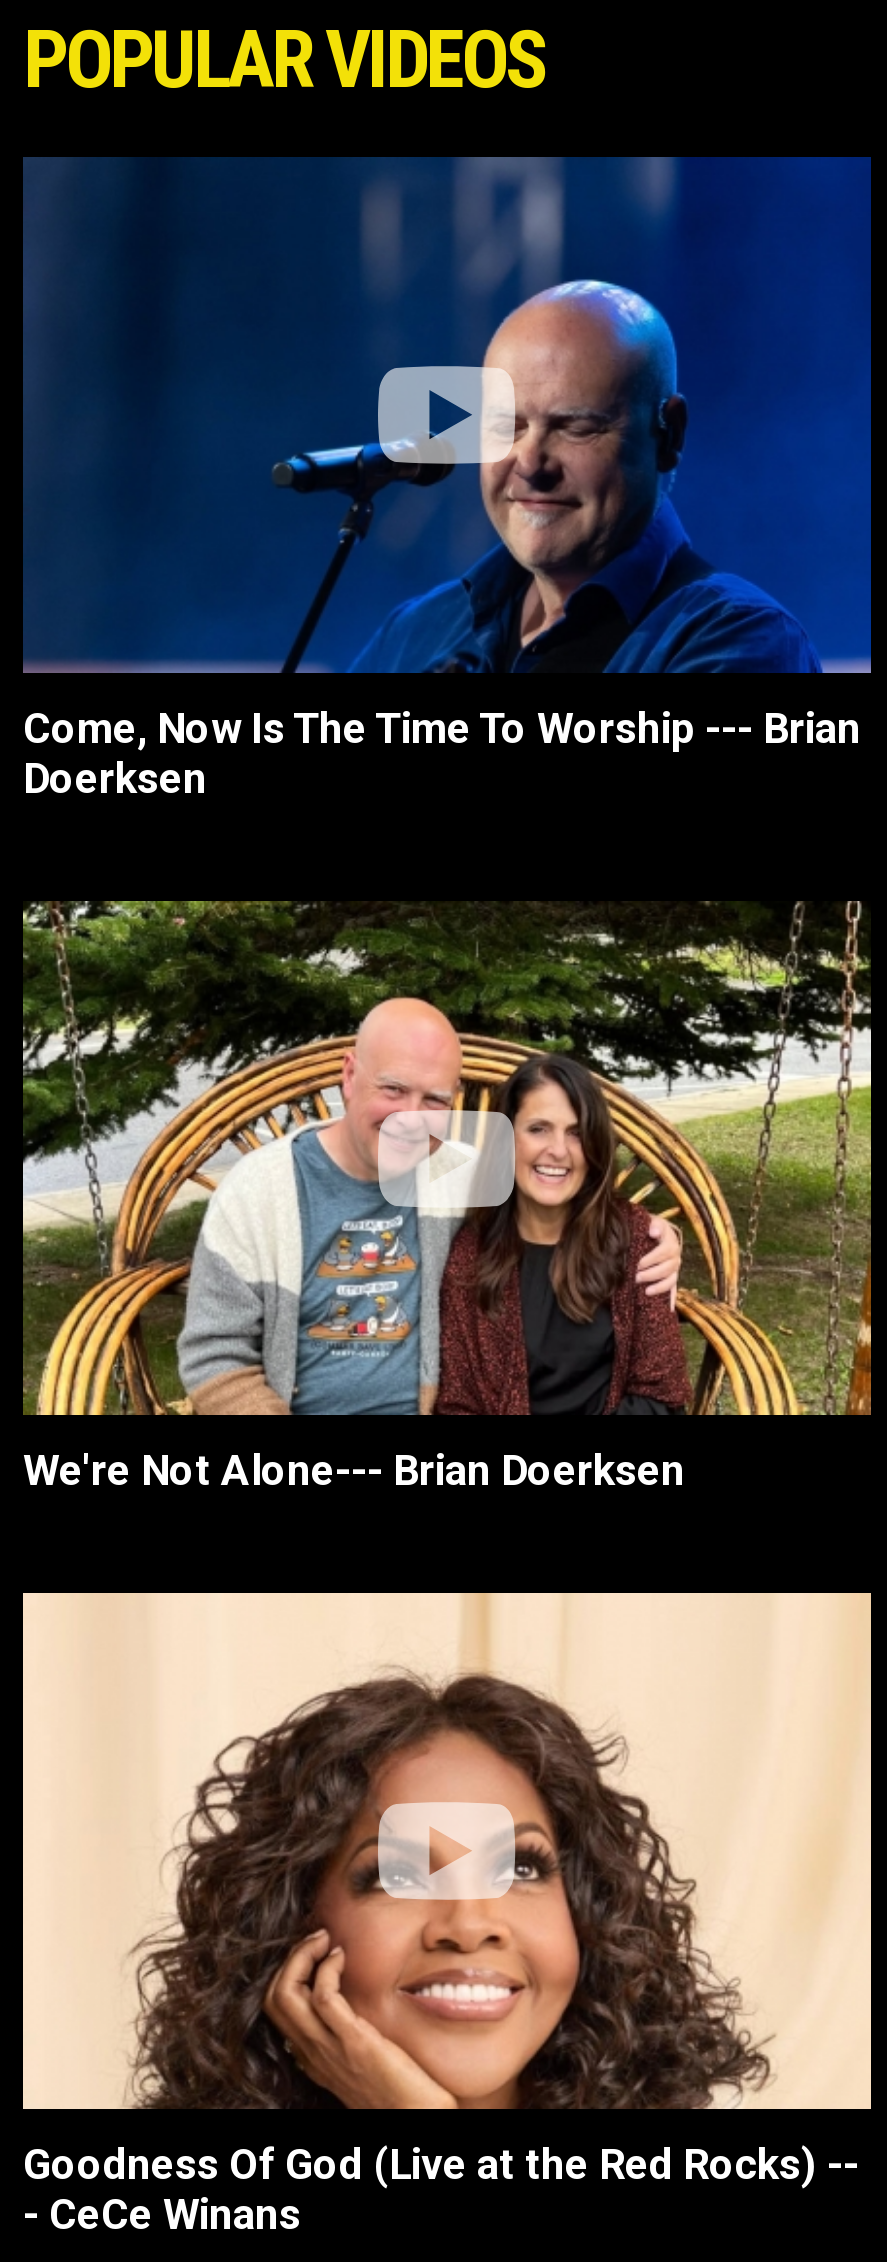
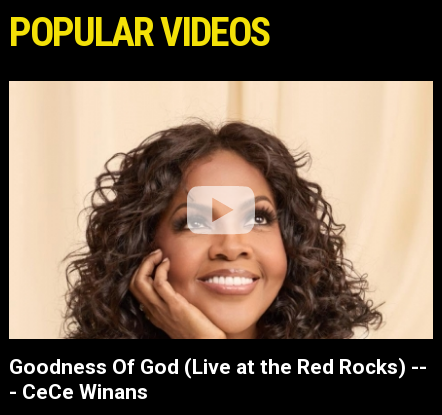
- [image]
- Come, Now Is The Time To Worship --- Brian
- Doerksen

- [image]
- We're Not Alone--- Brian Doerksen
